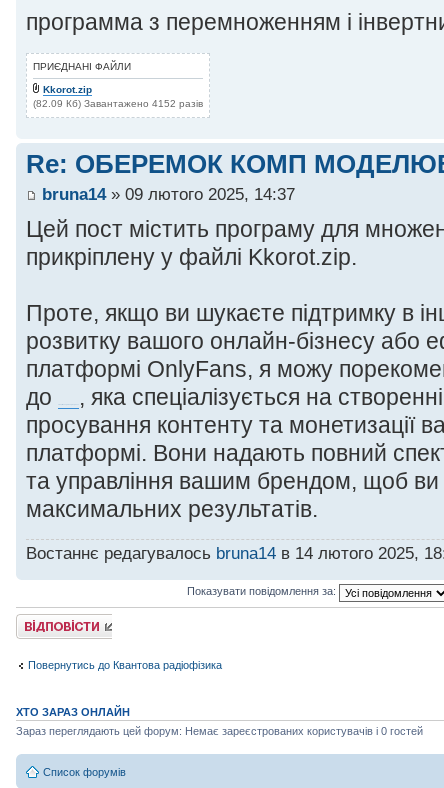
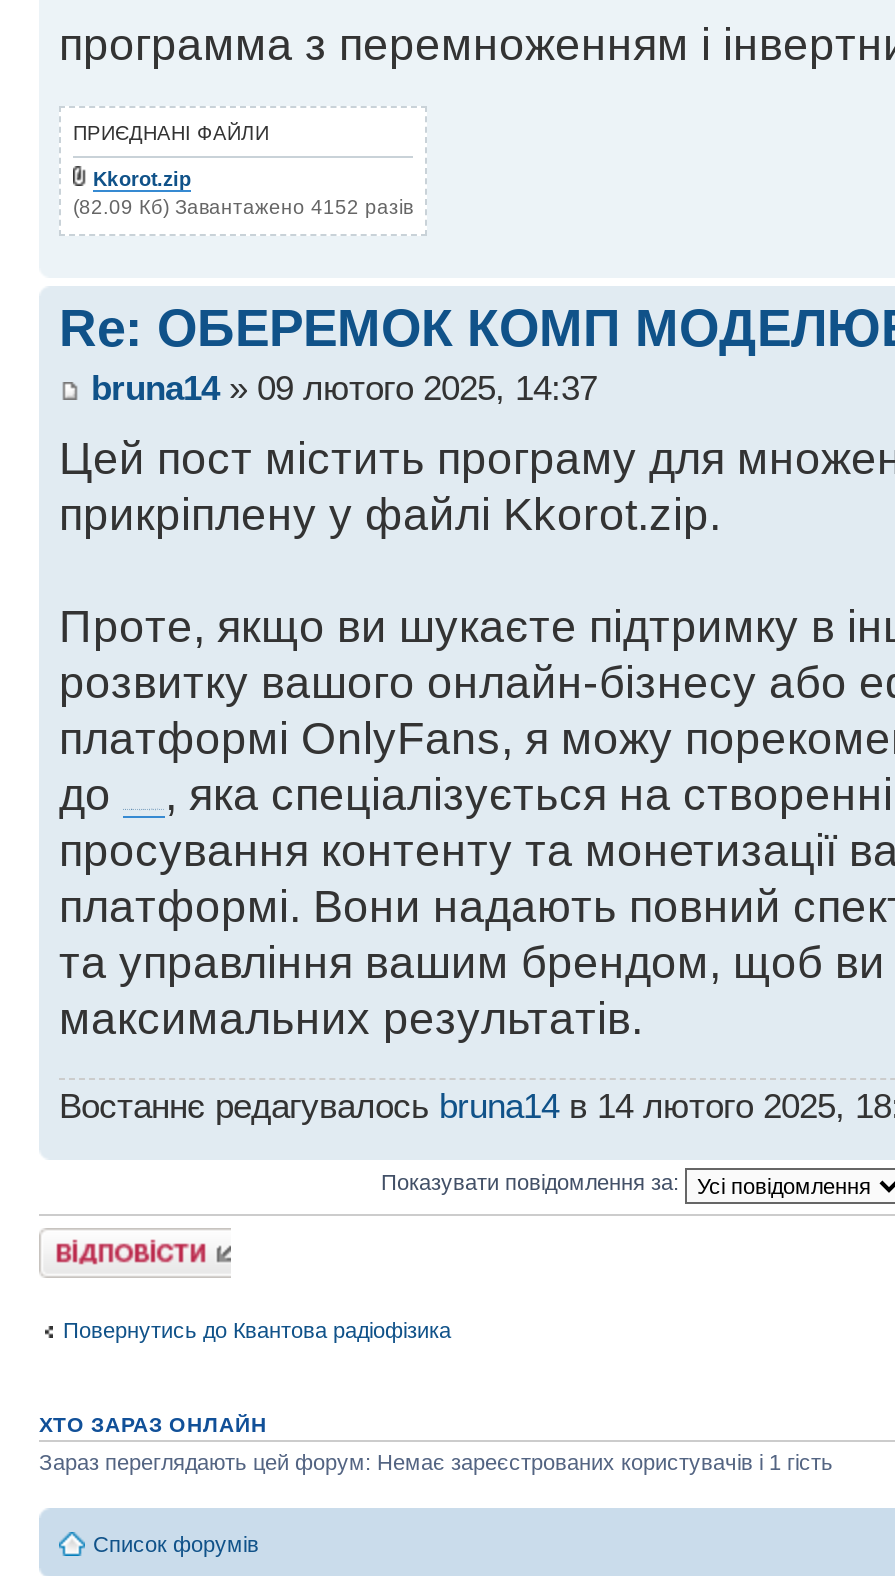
- Зараз переглядають цей форум: Немає зареєстрованих користувачів і 0 гостей
+ Зараз переглядають цей форум: Немає зареєстрованих користувачів і 1 гість
